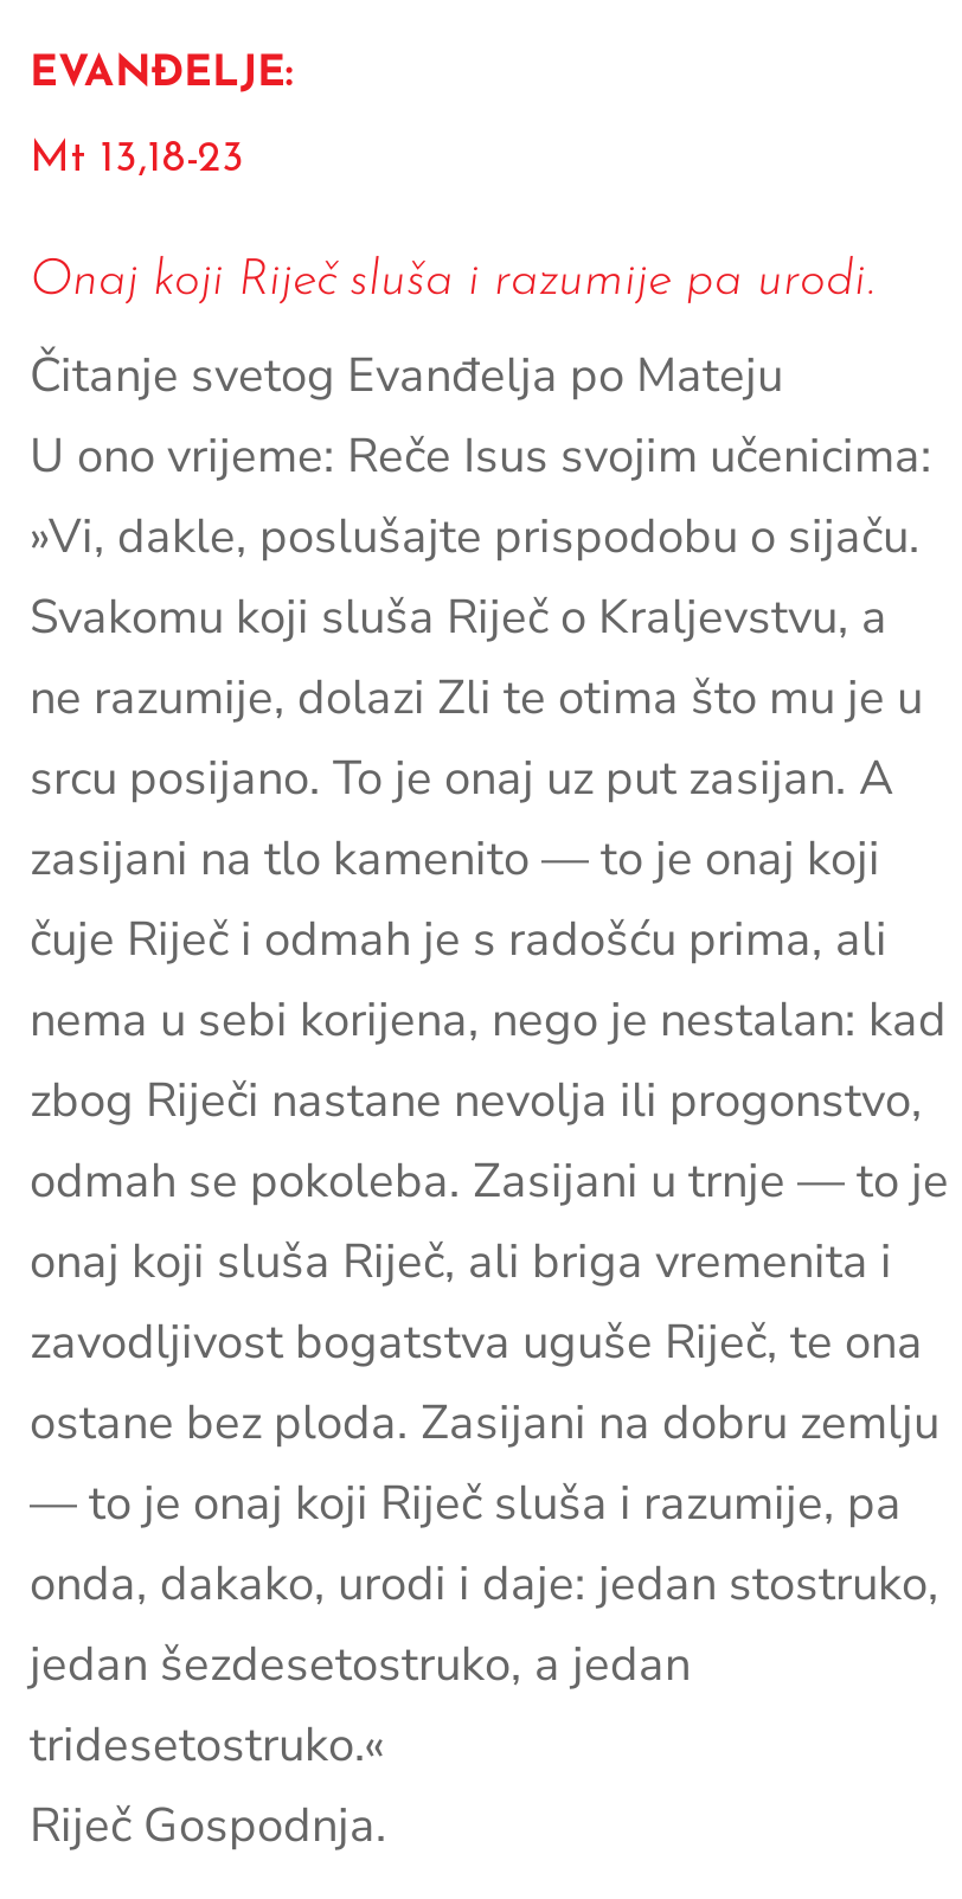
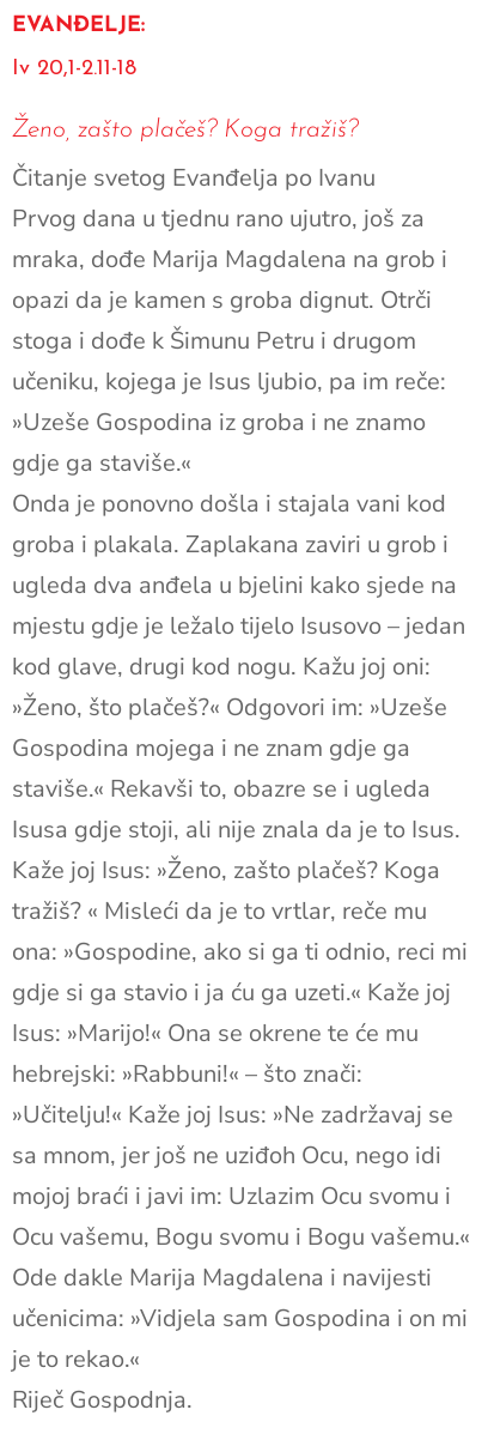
- Mt 13,18-23
+ Iv 20,1-2.11-18

- Onaj koji Riječ sluša i razumije pa urodi.
+ Ženo, zašto plačeš? Koga tražiš?

- Čitanje svetog Evanđelja po Mateju
- U ono vrijeme: Reče Isus svojim učenicima:
- »Vi, dakle, poslušajte prispodobu o sijaču.
- Svakomu koji sluša Riječ o Kraljevstvu, a
- ne razumije, dolazi Zli te otima što mu je u
- srcu posijano. To je onaj uz put zasijan. A
- zasijani na tlo kamenito — to je onaj koji
- čuje Riječ i odmah je s radošću prima, ali
- nema u sebi korijena, nego je nestalan: kad
- zbog Riječi nastane nevolja ili progonstvo,
- odmah se pokoleba. Zasijani u trnje — to je
- onaj koji sluša Riječ, ali briga vremenita i
- zavodljivost bogatstva uguše Riječ, te ona
- ostane bez ploda. Zasijani na dobru zemlju
- — to je onaj koji Riječ sluša i razumije, pa
- onda, dakako, urodi i daje: jedan stostruko,
- jedan šezdesetostruko, a jedan
- tridesetostruko.«
+ Čitanje svetog Evanđelja po Ivanu
+ Prvog dana u tjednu rano ujutro, još za
+ mraka, dođe Marija Magdalena na grob i
+ opazi da je kamen s groba dignut. Otrči
+ stoga i dođe k Šimunu Petru i drugom
+ učeniku, kojega je Isus ljubio, pa im reče:
+ »Uzeše Gospodina iz groba i ne znamo
+ gdje ga staviše.«
+ Onda je ponovno došla i stajala vani kod
+ groba i plakala. Zaplakana zaviri u grob i
+ ugleda dva anđela u bjelini kako sjede na
+ mjestu gdje je ležalo tijelo Isusovo – jedan
+ kod glave, drugi kod nogu. Kažu joj oni:
+ »Ženo, što plačeš?« Odgovori im: »Uzeše
+ Gospodina mojega i ne znam gdje ga
+ staviše.« Rekavši to, obazre se i ugleda
+ Isusa gdje stoji, ali nije znala da je to Isus.
+ Kaže joj Isus: »Ženo, zašto plačeš? Koga
+ tražiš? « Misleći da je to vrtlar, reče mu
+ ona: »Gospodine, ako si ga ti odnio, reci mi
+ gdje si ga stavio i ja ću ga uzeti.« Kaže joj
+ Isus: »Marijo!« Ona se okrene te će mu
+ hebrejski: »Rabbuni!« – što znači:
+ »Učitelju!« Kaže joj Isus: »Ne zadržavaj se
+ sa mnom, jer još ne uziđoh Ocu, nego idi
+ mojoj braći i javi im: Uzlazim Ocu svomu i
+ Ocu vašemu, Bogu svomu i Bogu vašemu.«
+ Ode dakle Marija Magdalena i navijesti
+ učenicima: »Vidjela sam Gospodina i on mi
+ je to rekao.«
